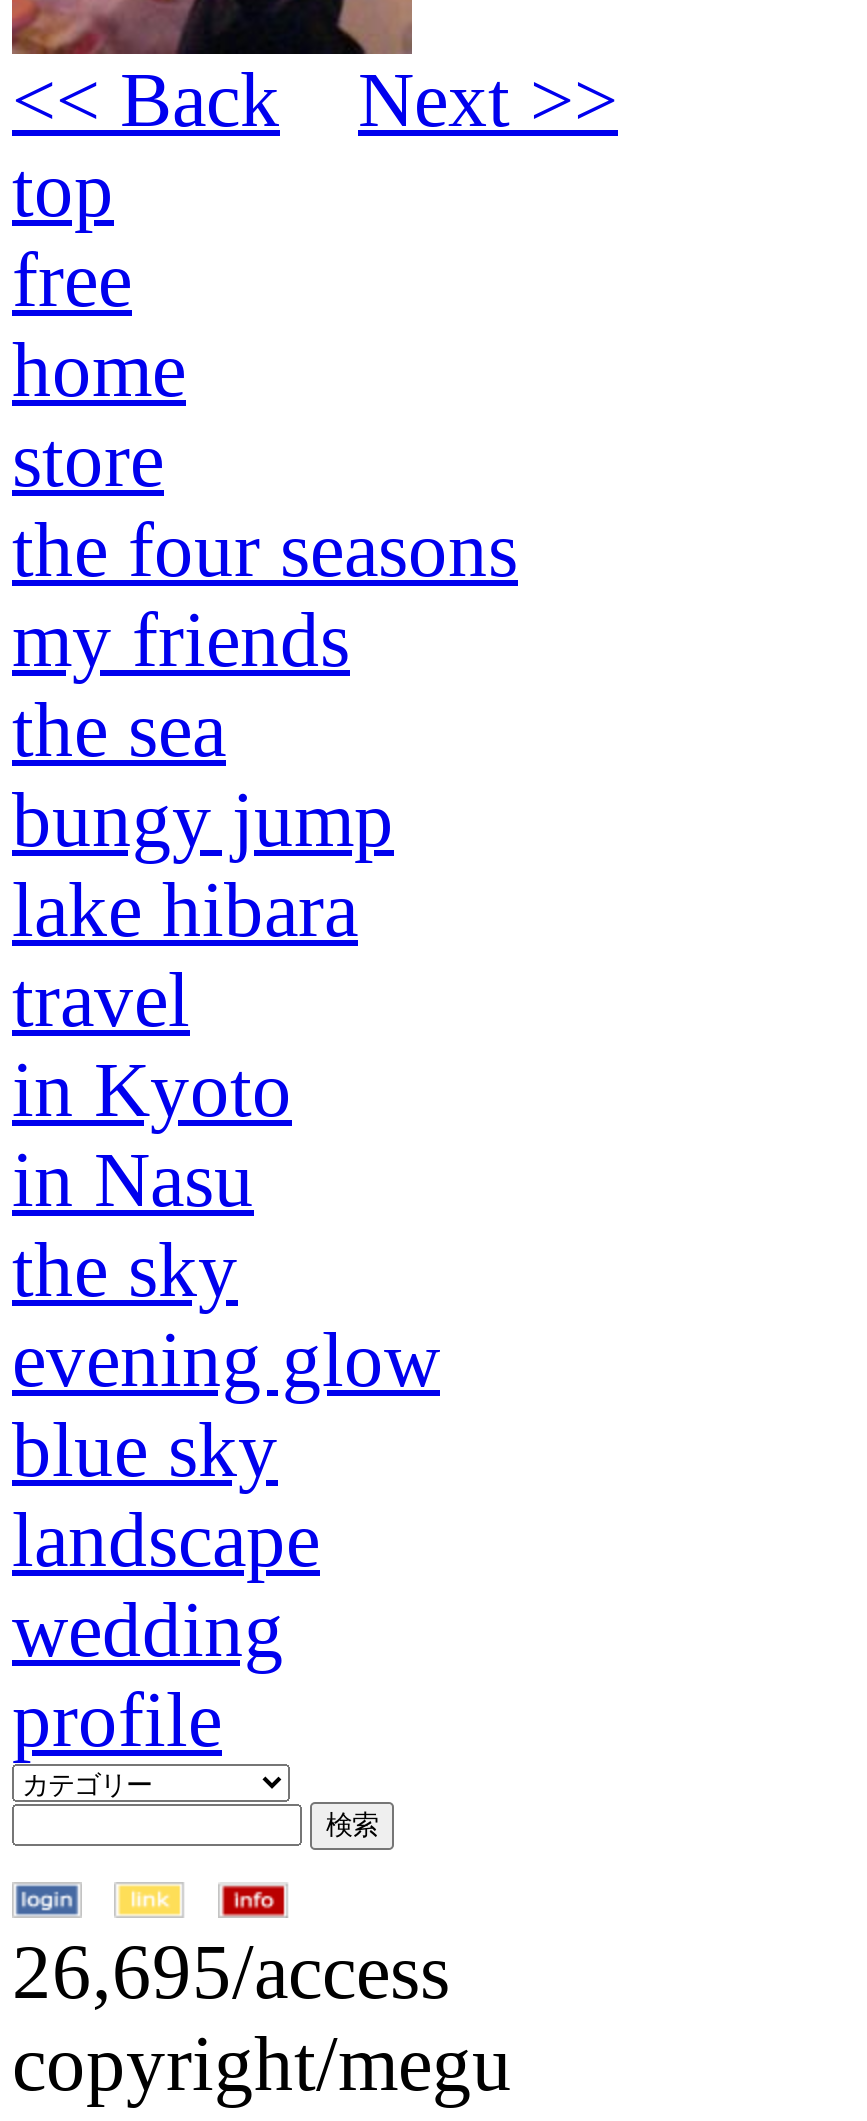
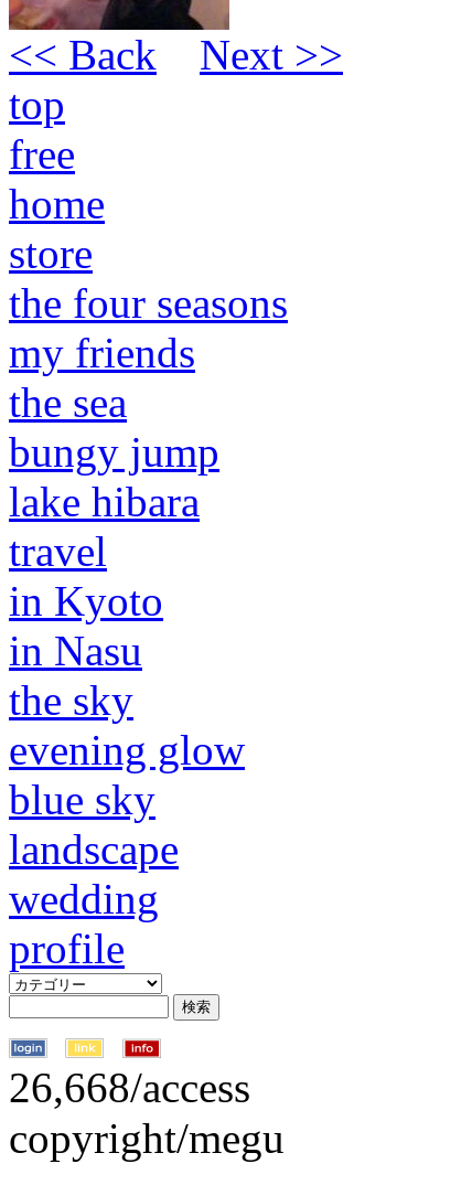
- 26,695/access
+ 26,668/access
